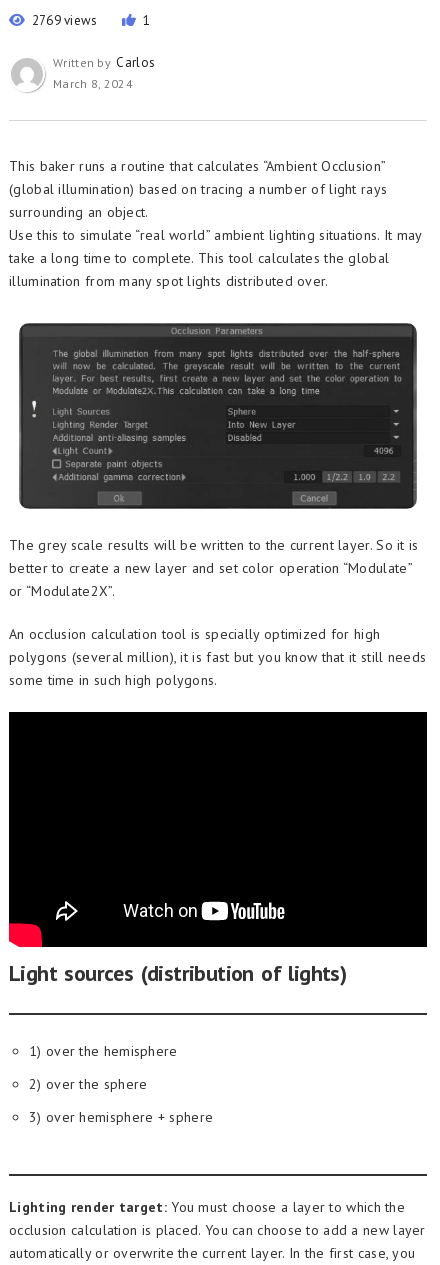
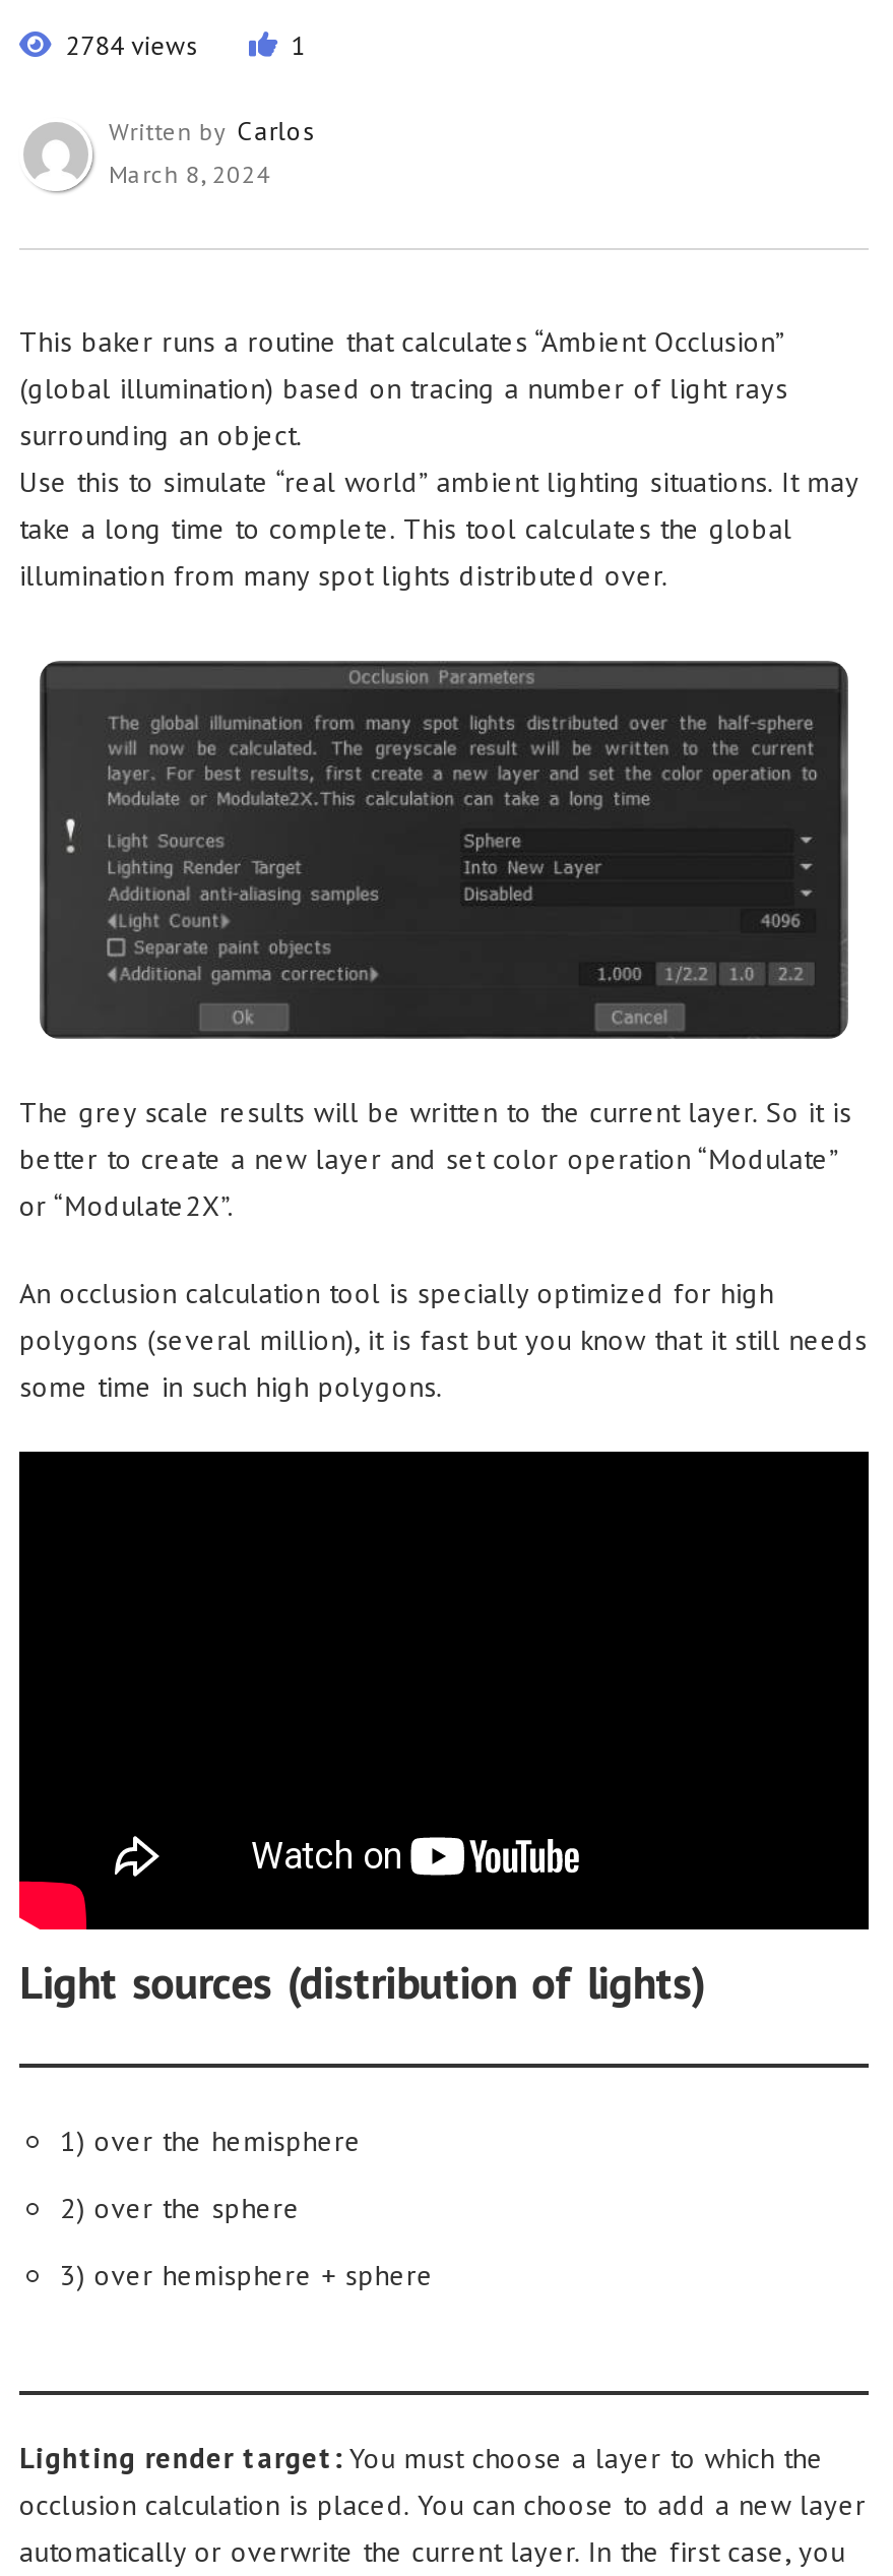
- 2769 views
+ 2784 views
